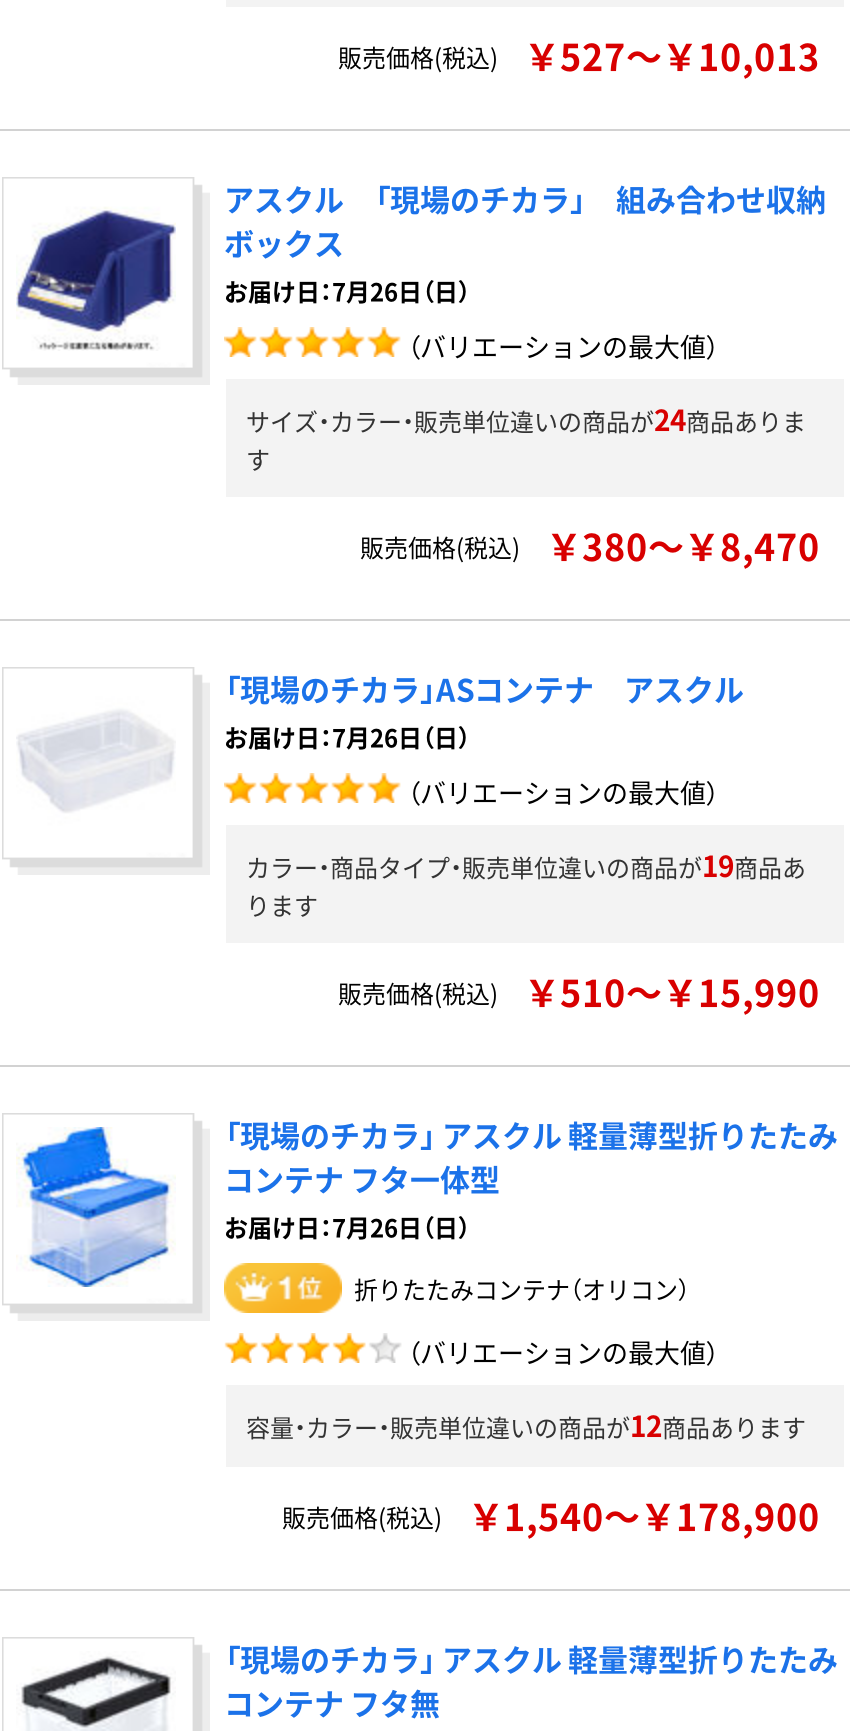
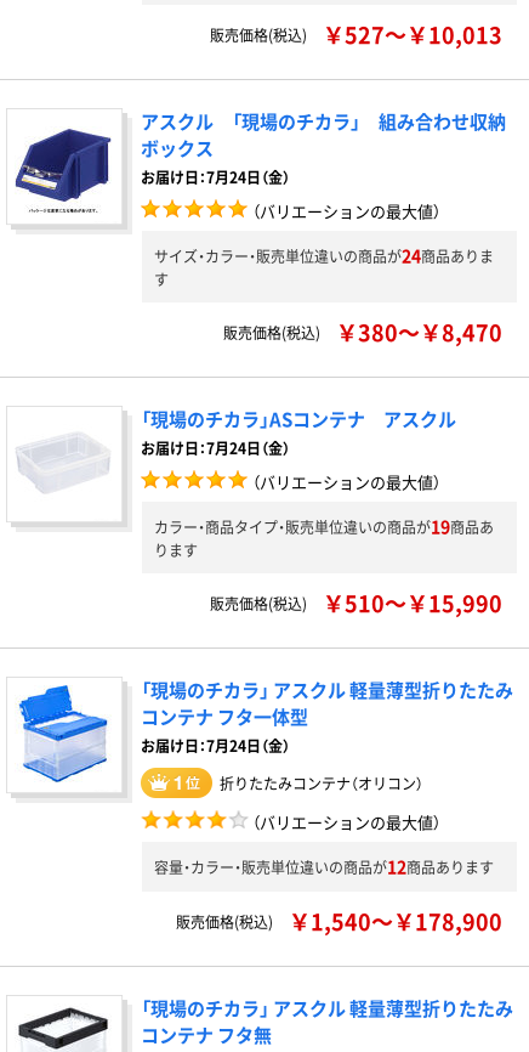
- お届け日：7月26日（日）
+ お届け日：7月24日（金）

- お届け日：7月26日（日）
+ お届け日：7月24日（金）

- お届け日：7月26日（日）
+ お届け日：7月24日（金）
